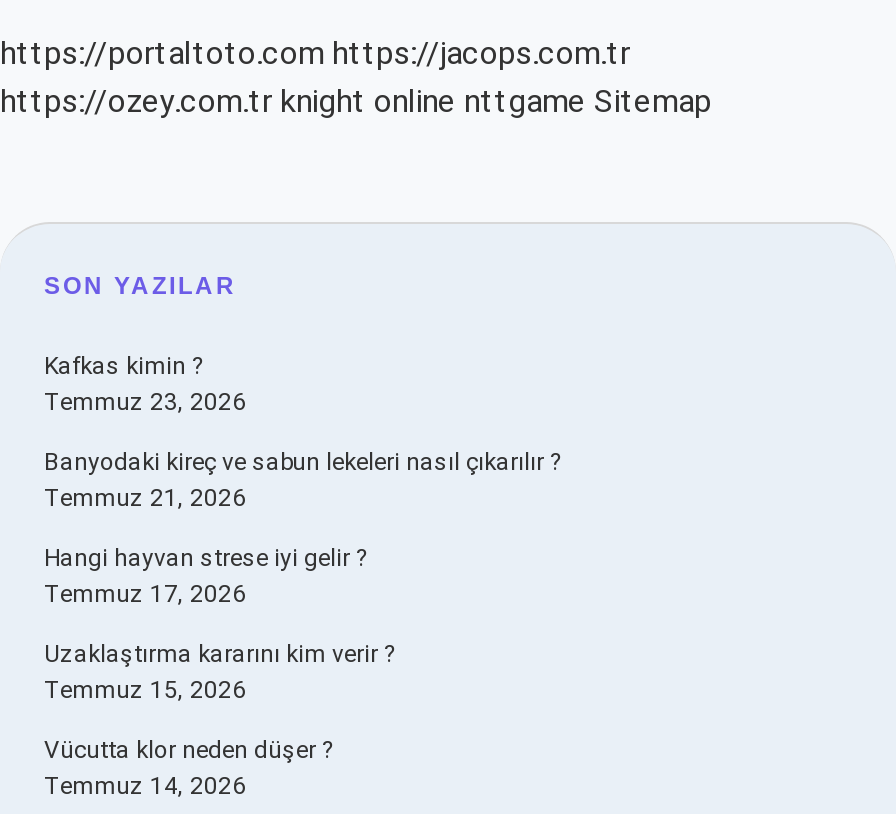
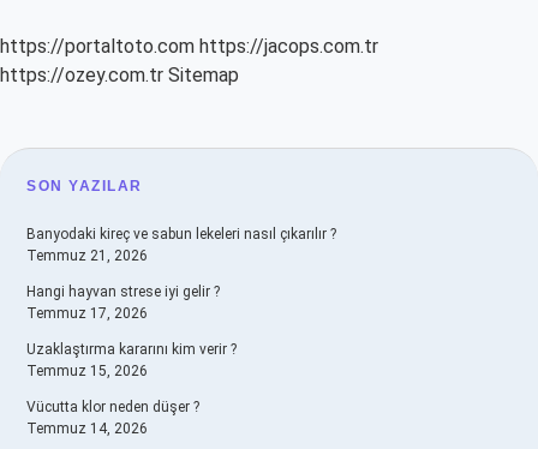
- https://ozey.com.tr knight online nttgame Sitemap
+ https://ozey.com.tr Sitemap

- Kafkas kimin ?
- Temmuz 23, 2026
